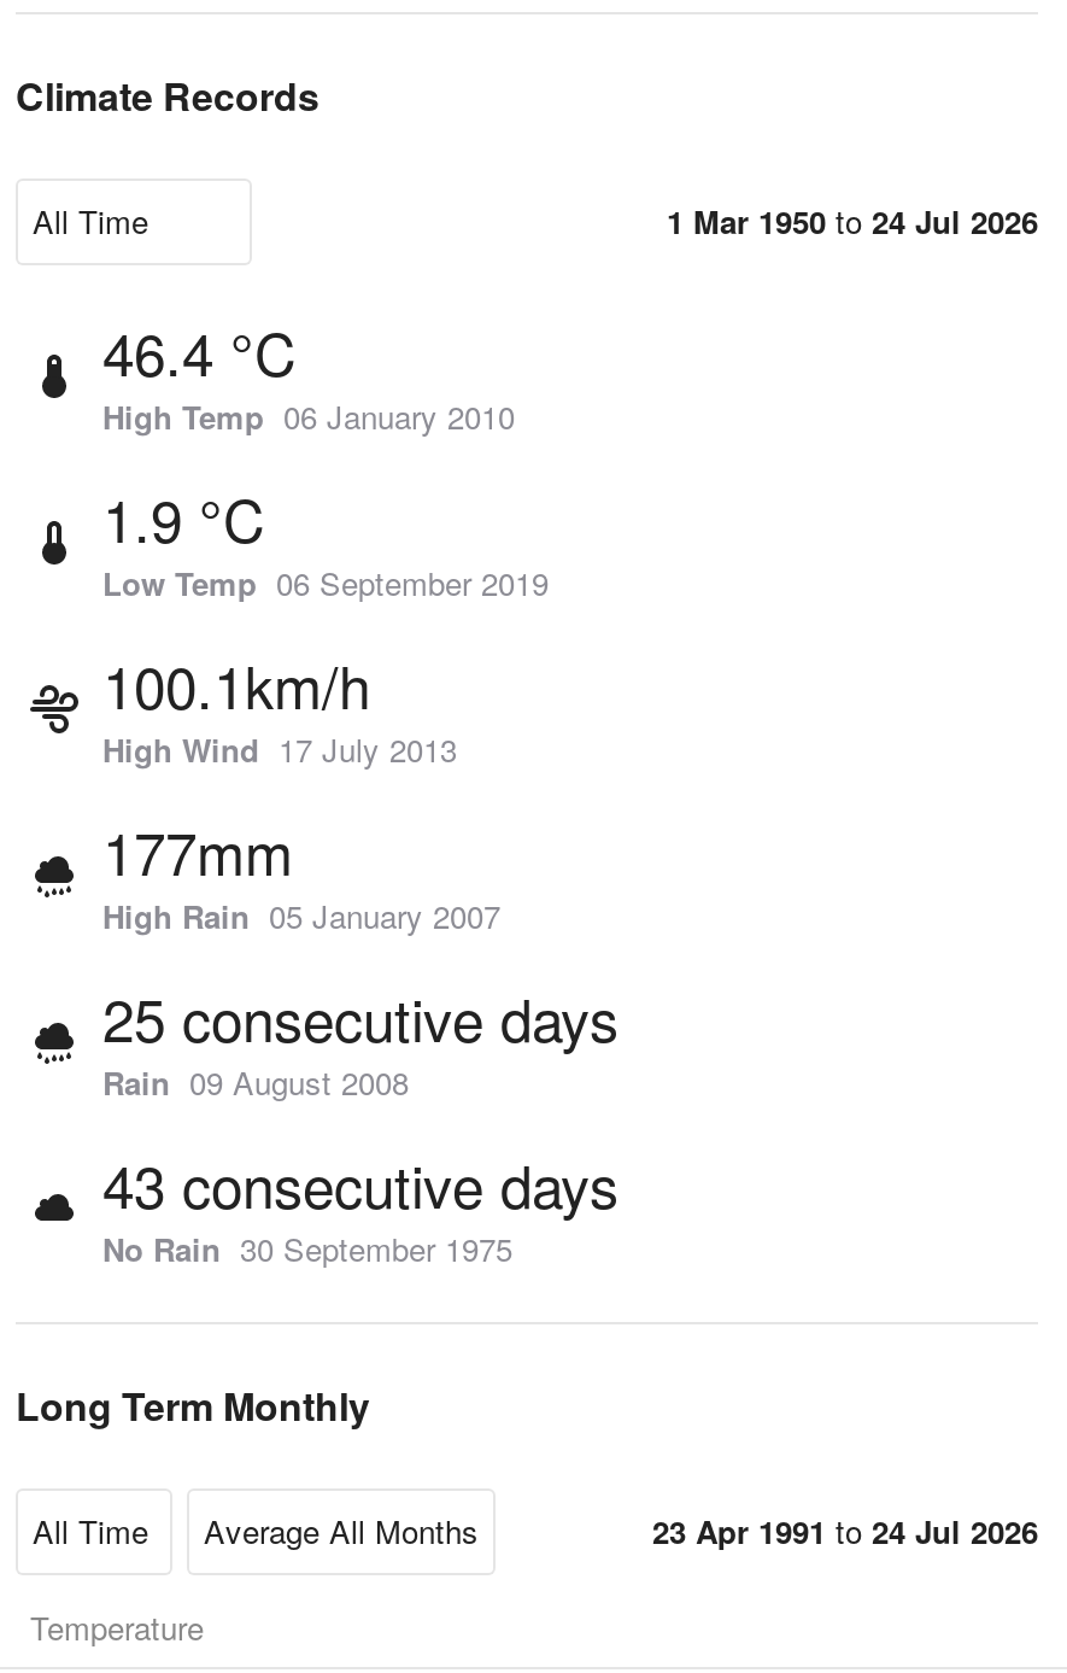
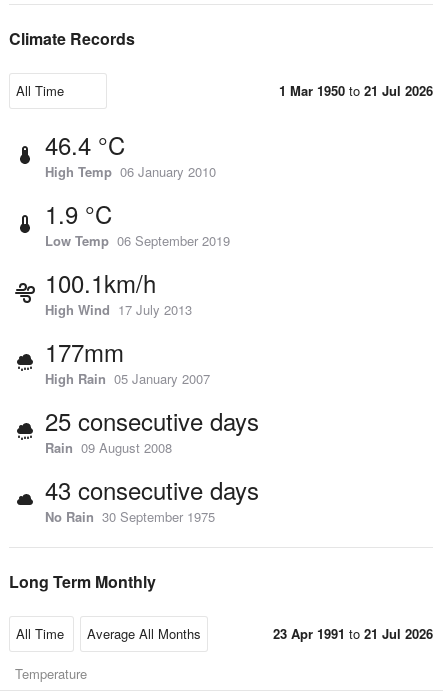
- 1 Mar 1950 to 24 Jul 2026
+ 1 Mar 1950 to 21 Jul 2026

- 23 Apr 1991 to 24 Jul 2026
+ 23 Apr 1991 to 21 Jul 2026
